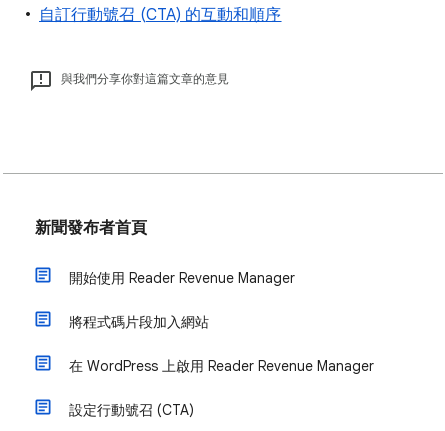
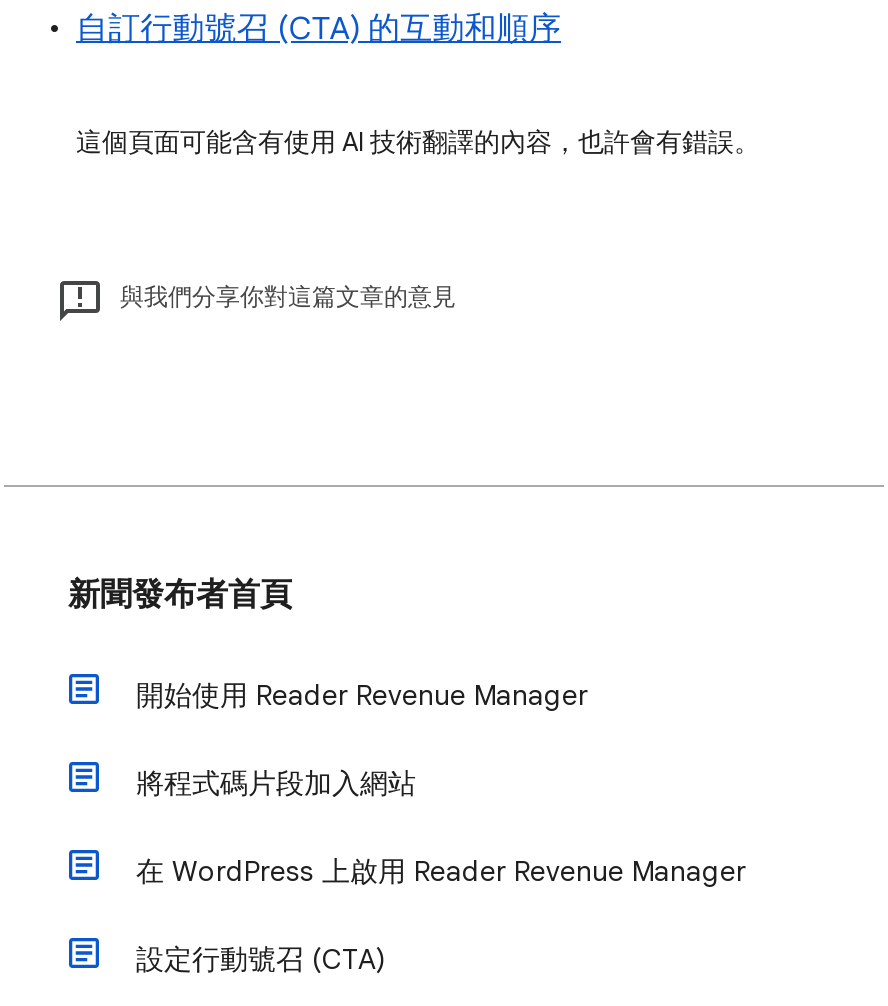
+ 這個頁面可能含有使用 AI 技術翻譯的內容，也許會有錯誤。
